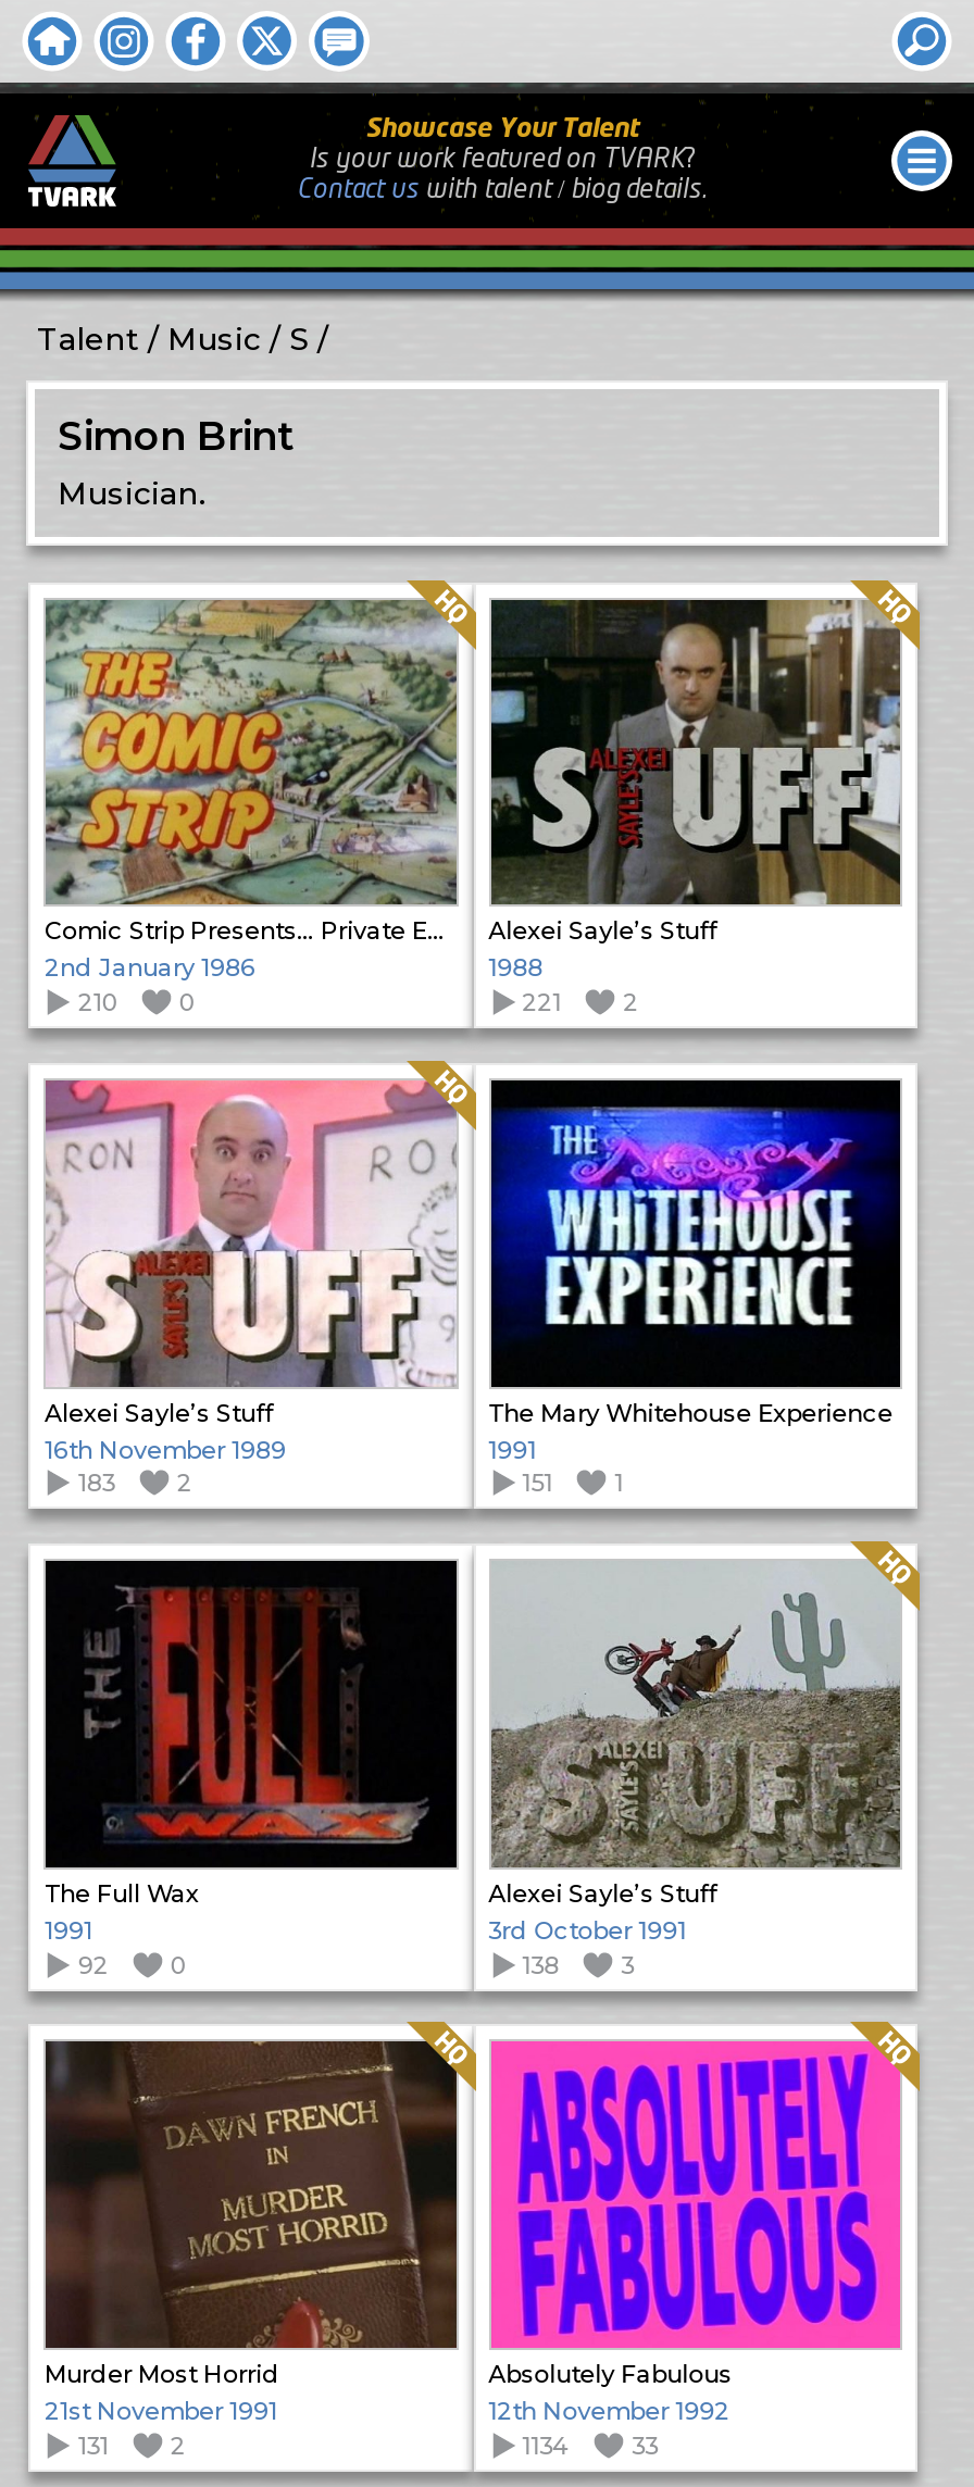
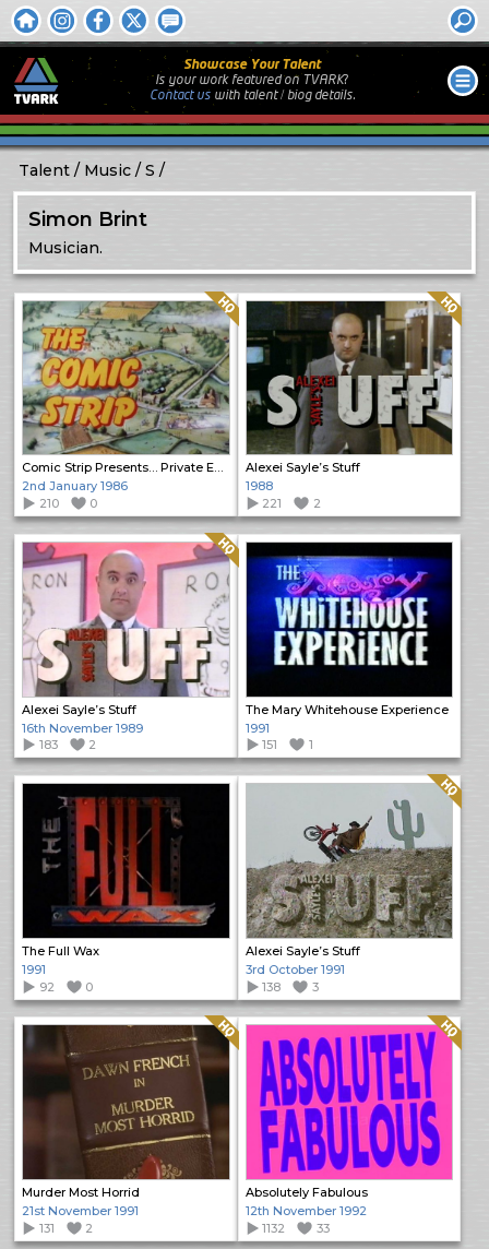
- 1134
+ 1132
